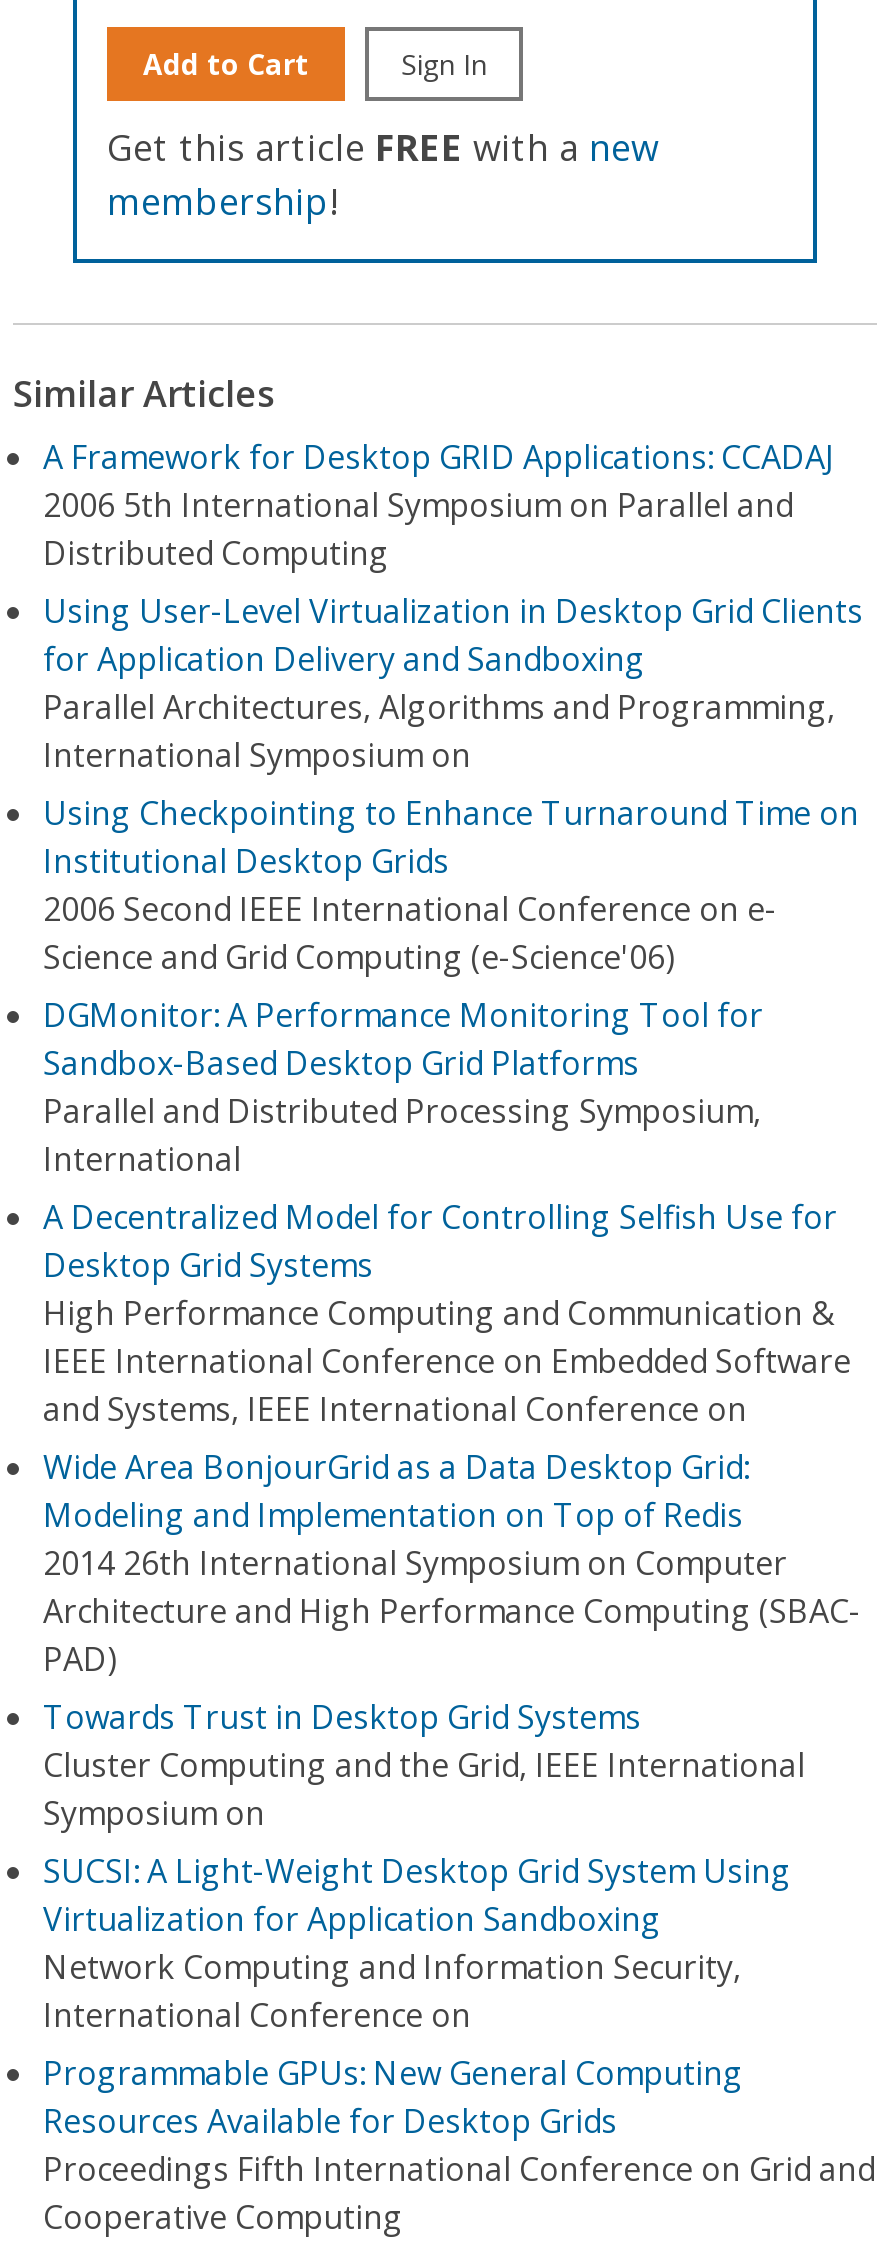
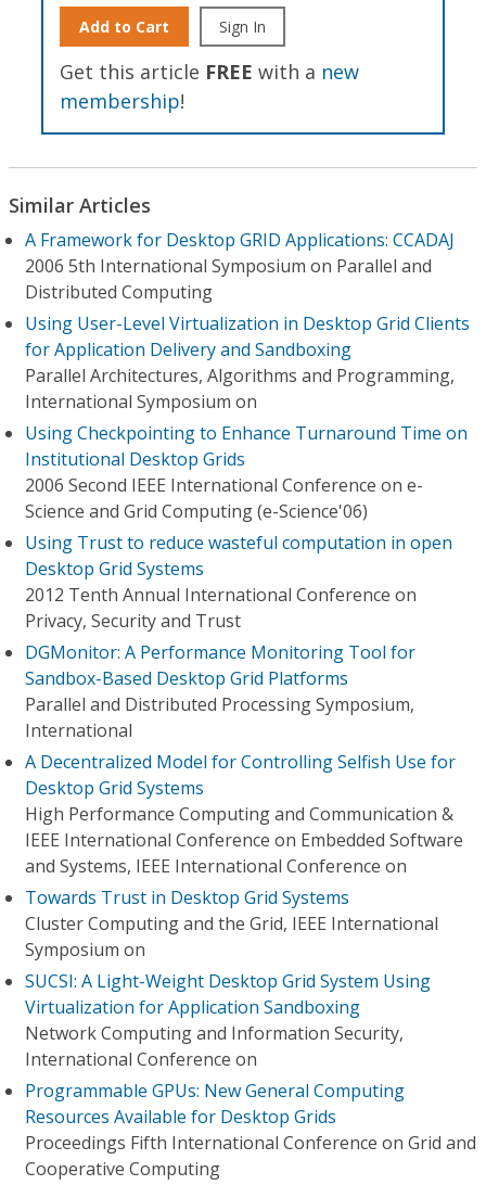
+ Using Trust to reduce wasteful computation in open
+ Desktop Grid Systems
+ 2012 Tenth Annual International Conference on
+ Privacy, Security and Trust

moved down: DGMonitor: A Performance Monitoring Tool for | Sandbox-Based Desktop Grid Platforms | Parallel and Distributed Processing Symposium, | ... | IEEE International Conference on Embedded Software | and Systems, IEEE International Conference on

- Wide Area BonjourGrid as a Data Desktop Grid:
- Modeling and Implementation on Top of Redis
- 2014 26th International Symposium on Computer
- Architecture and High Performance Computing (SBAC-
- PAD)
